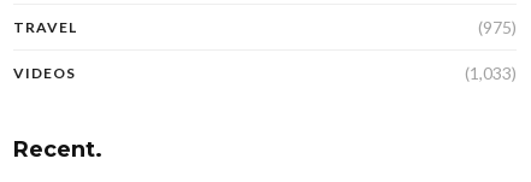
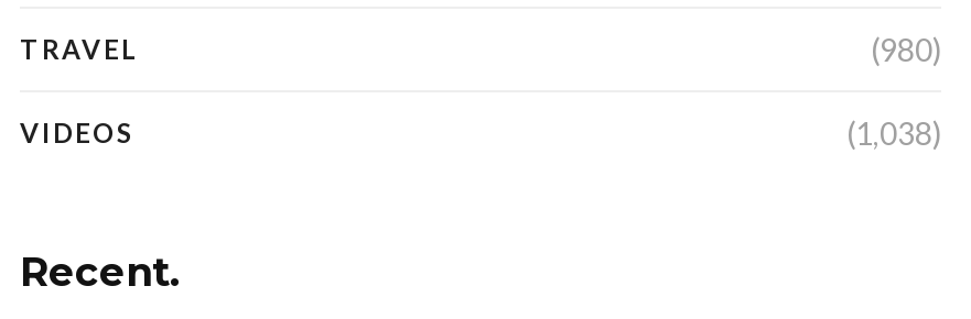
- (975)
+ (980)

- (1,033)
+ (1,038)
